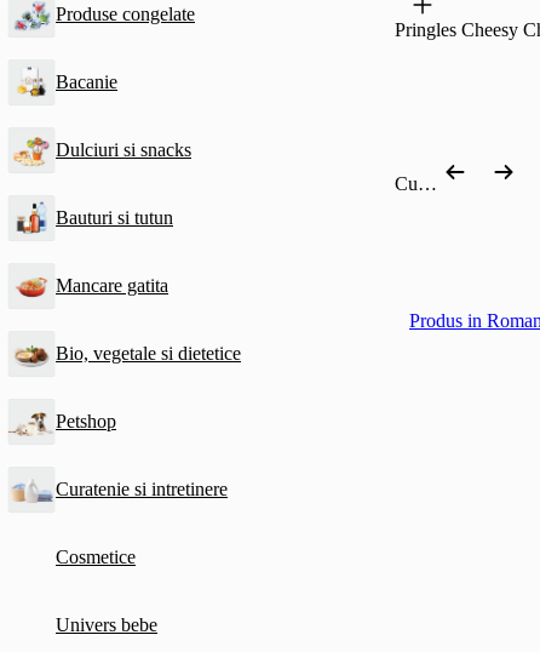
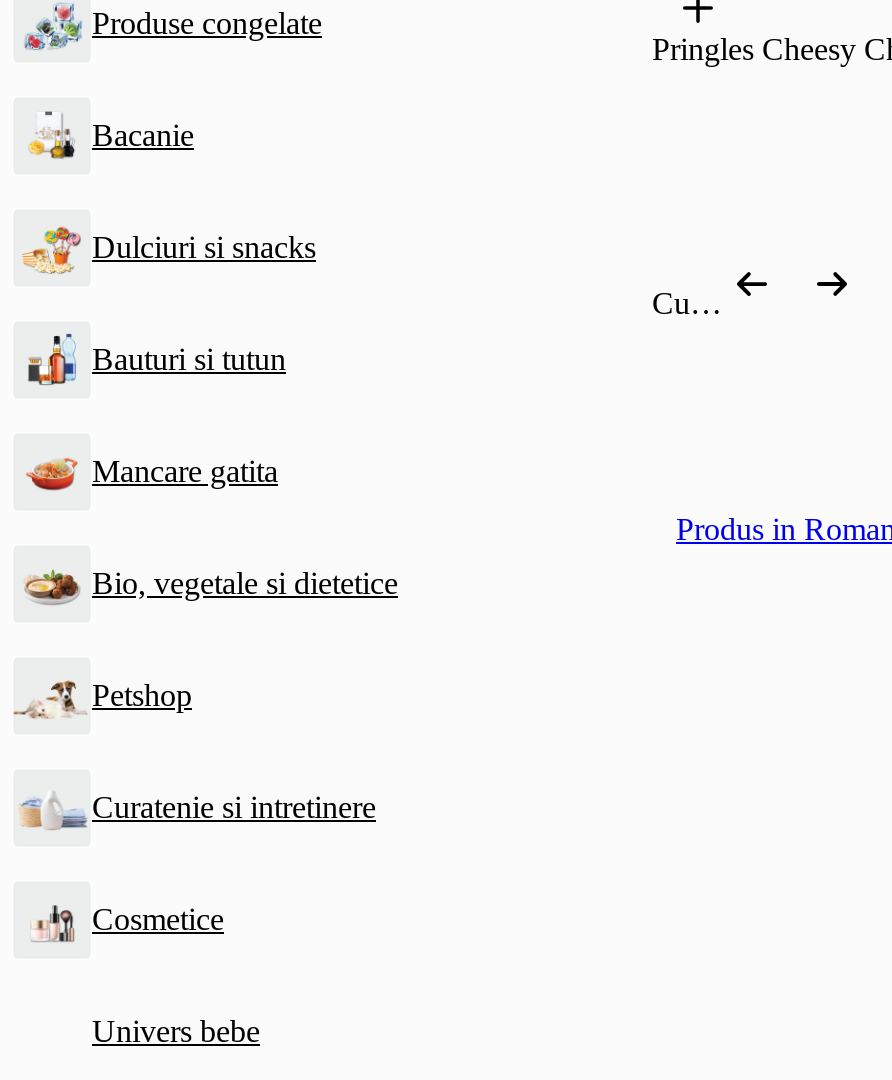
+ [image]
